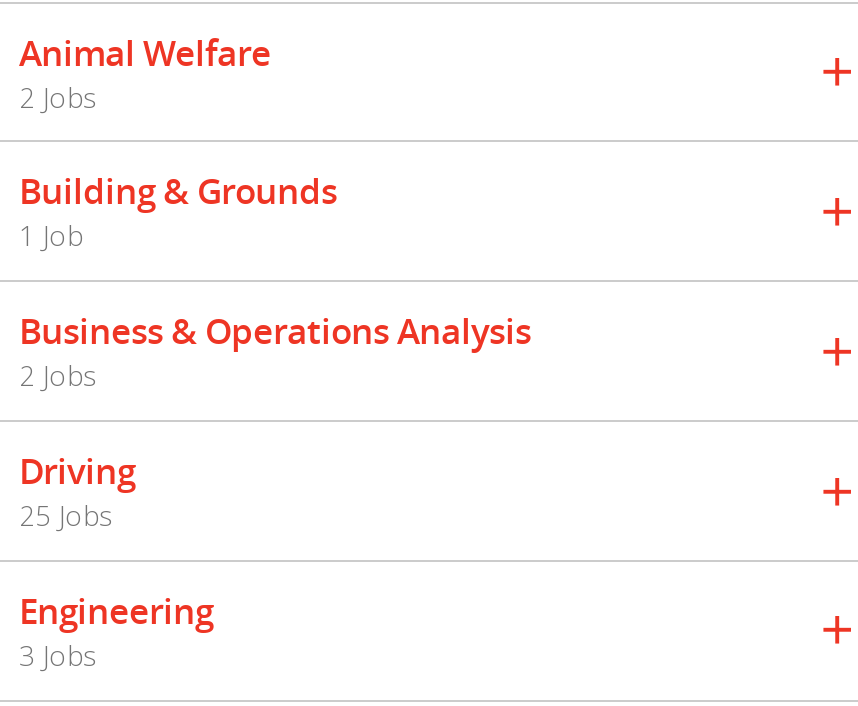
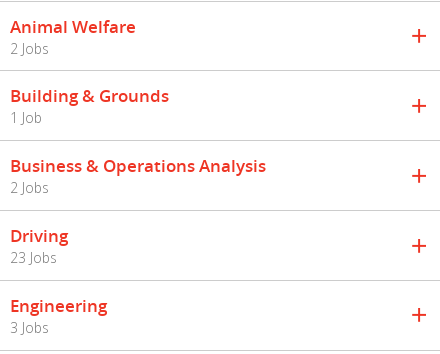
- 25 Jobs
+ 23 Jobs
